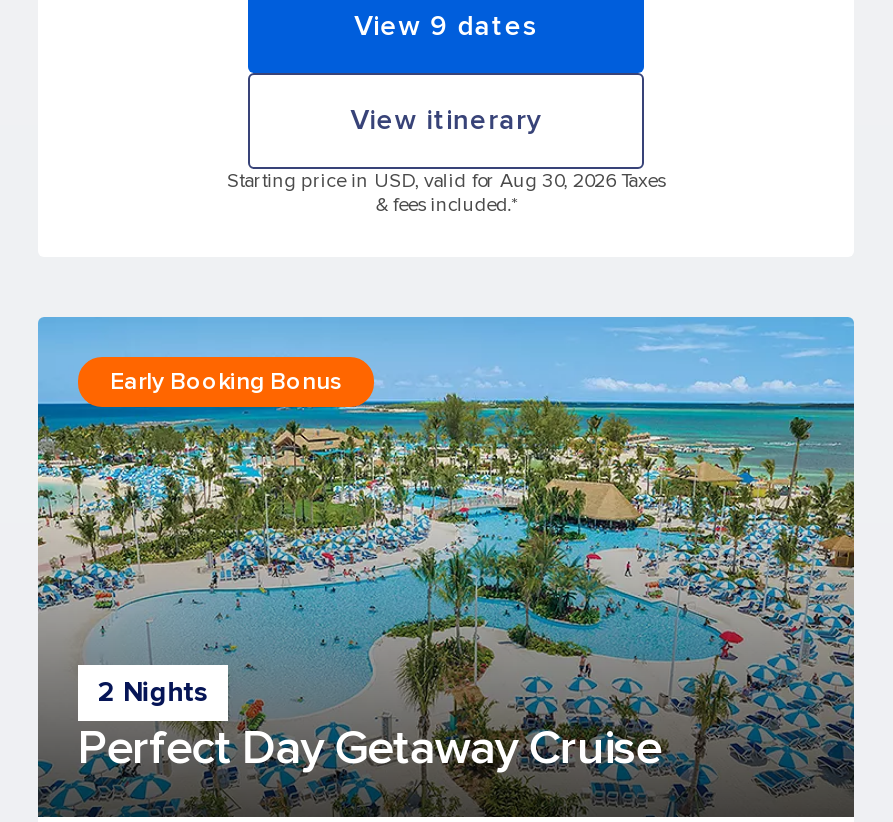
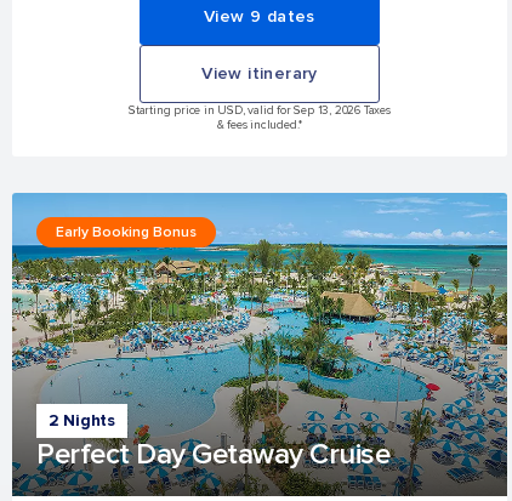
- Starting price in USD, valid for Aug 30, 2026 Taxes
+ Starting price in USD, valid for Sep 13, 2026 Taxes
